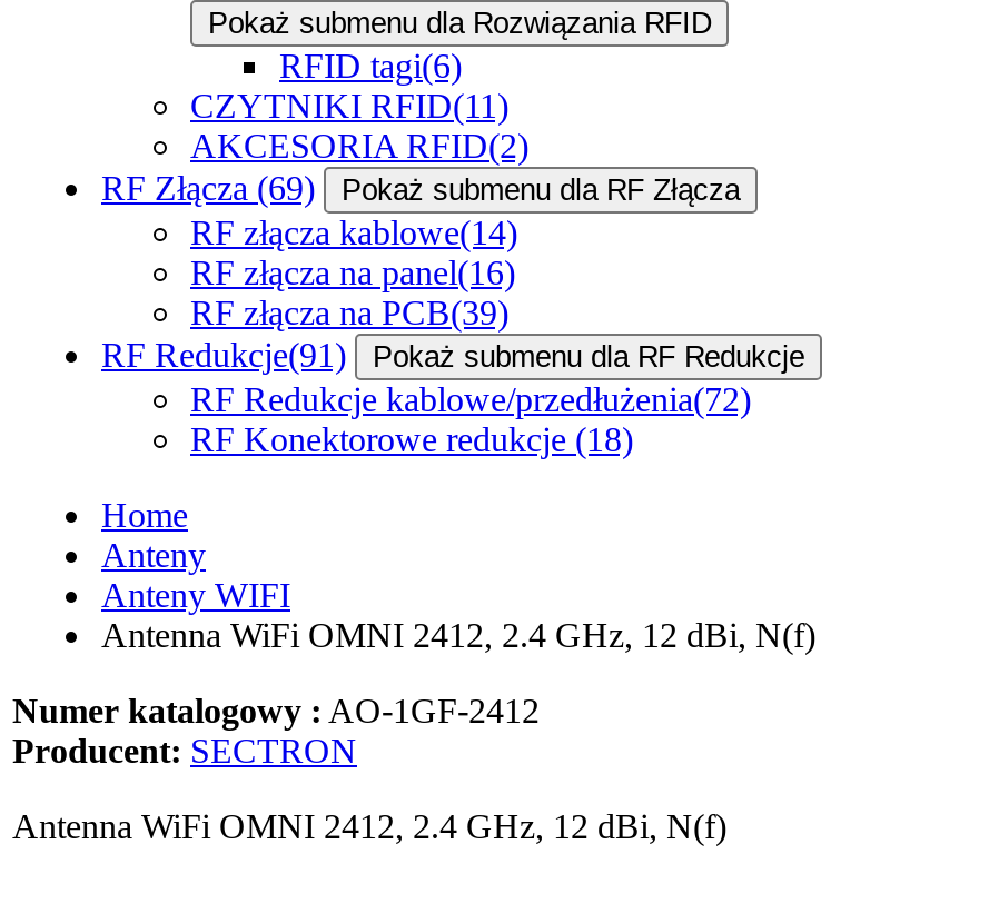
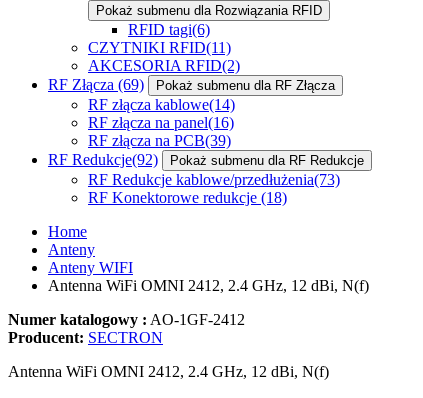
- RF Redukcje(91) Pokaż submenu dla RF Redukcje
+ RF Redukcje(92) Pokaż submenu dla RF Redukcje

- RF Redukcje kablowe/przedłużenia(72)
+ RF Redukcje kablowe/przedłużenia(73)
